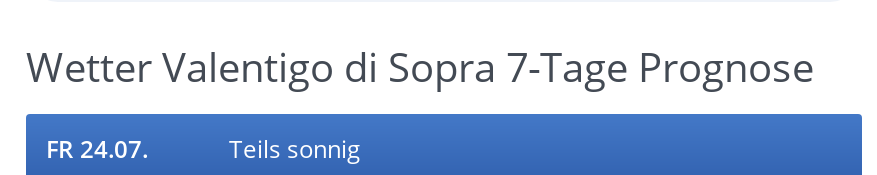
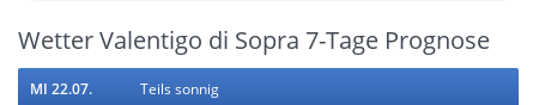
- FR 24.07.
+ MI 22.07.
